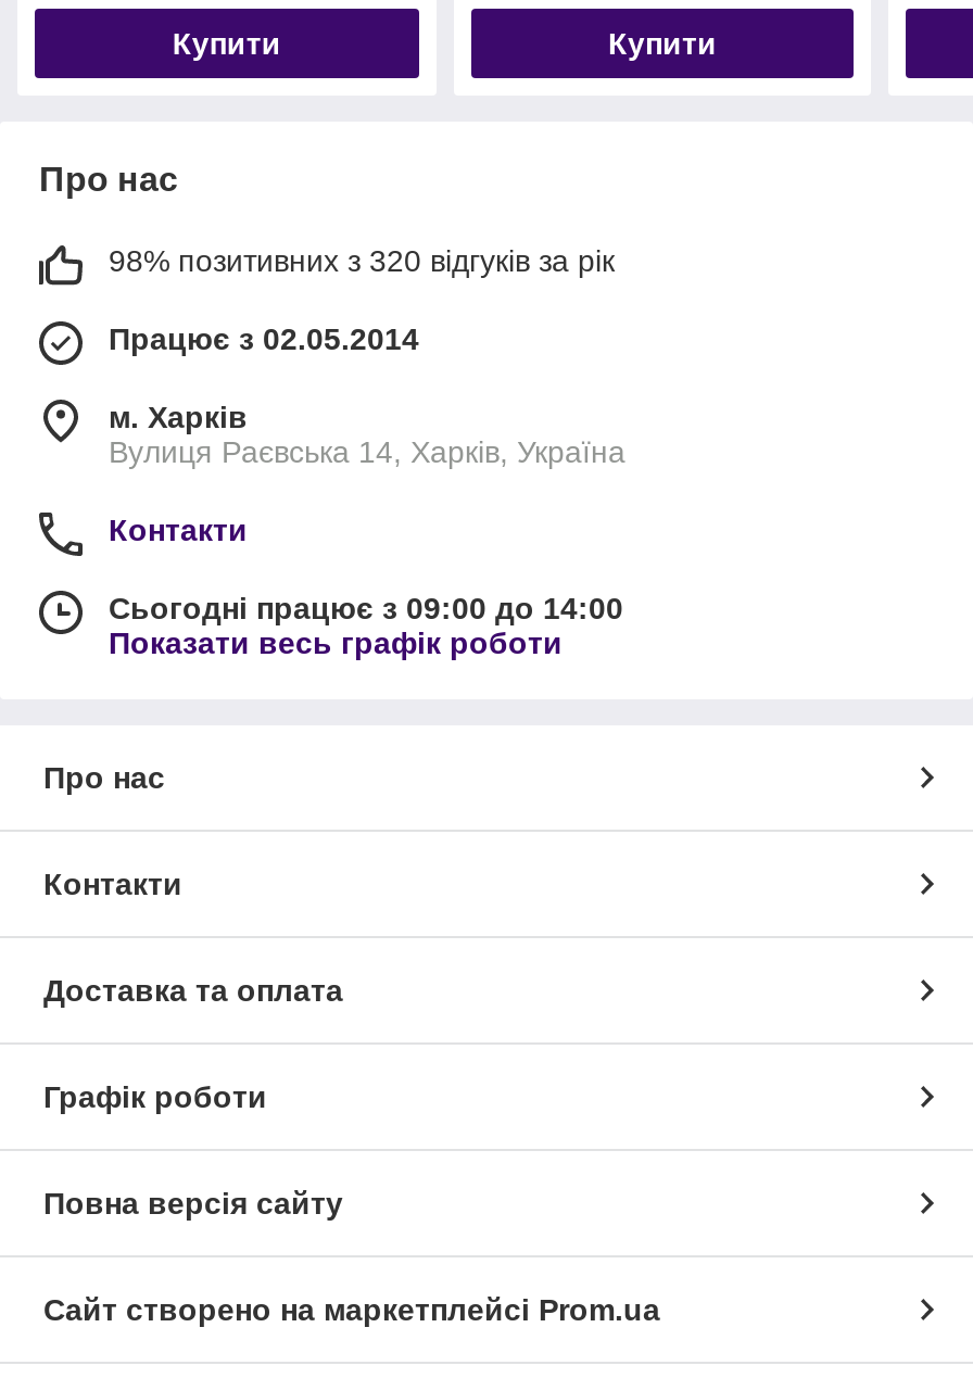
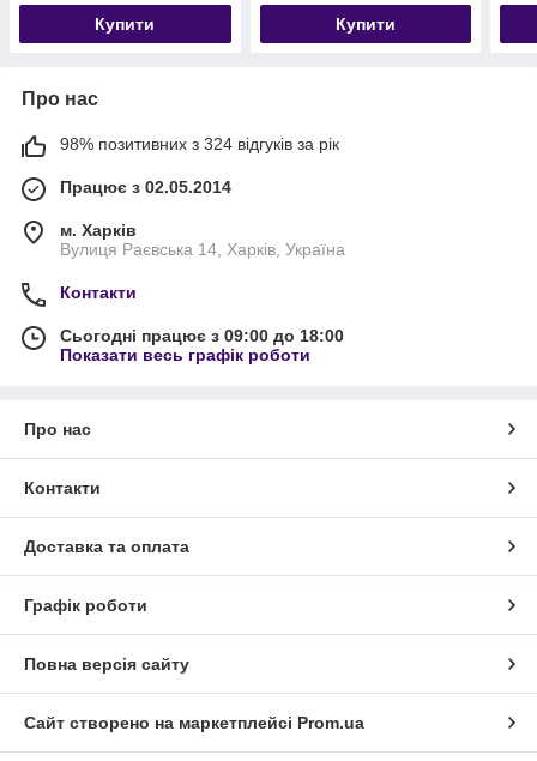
- 98% позитивних з 320 відгуків за рік
+ 98% позитивних з 324 відгуків за рік

- Сьогодні працює з 09:00 до 14:00
+ Сьогодні працює з 09:00 до 18:00
